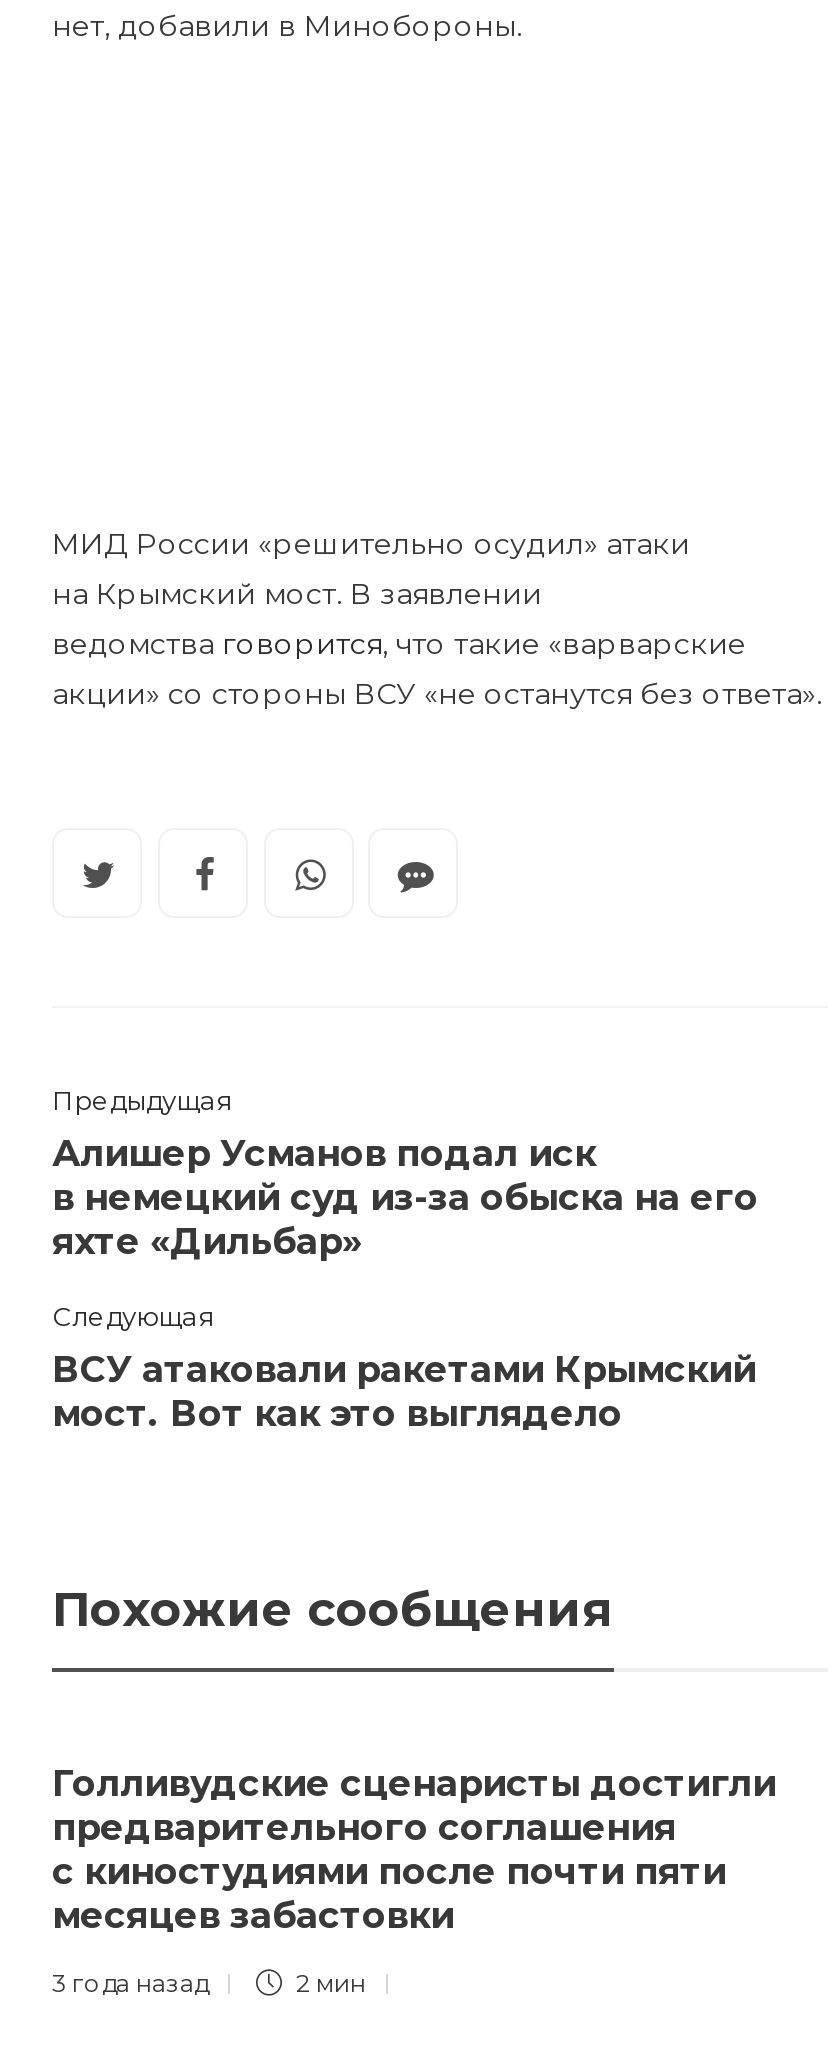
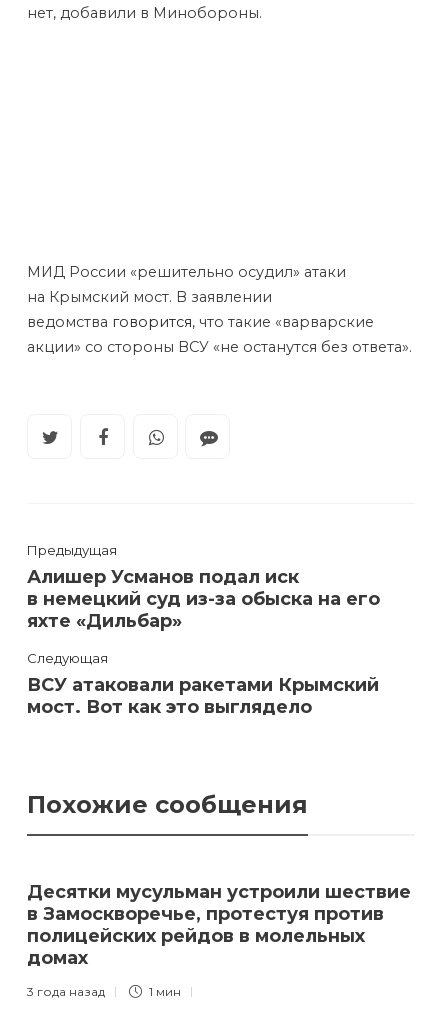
- Голливудские сценаристы достигли
- предварительного соглашения
- с киностудиями после почти пяти
- месяцев забастовки
+ Десятки мусульман устроили шествие
+ в Замоскворечье, протестуя против
+ полицейских рейдов в молельных
+ домах

- 2 мин
+ 1 мин
